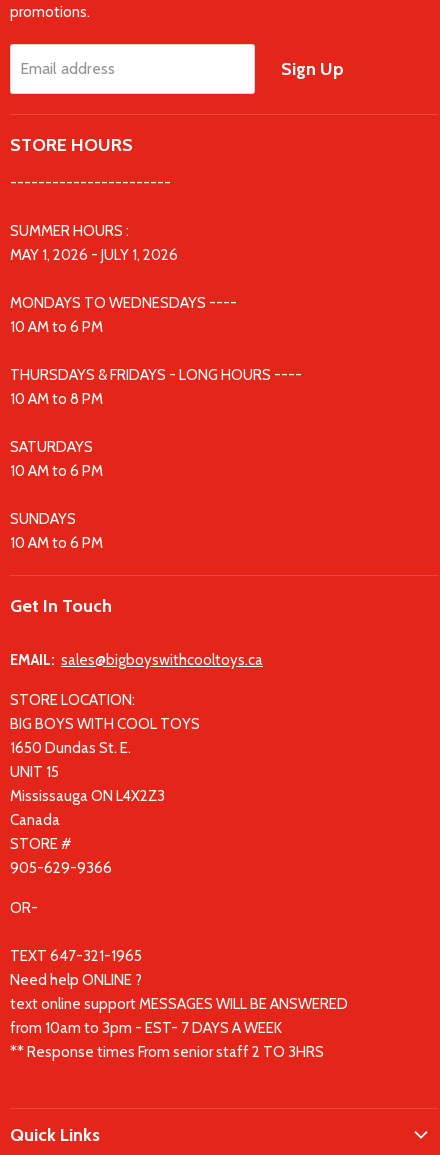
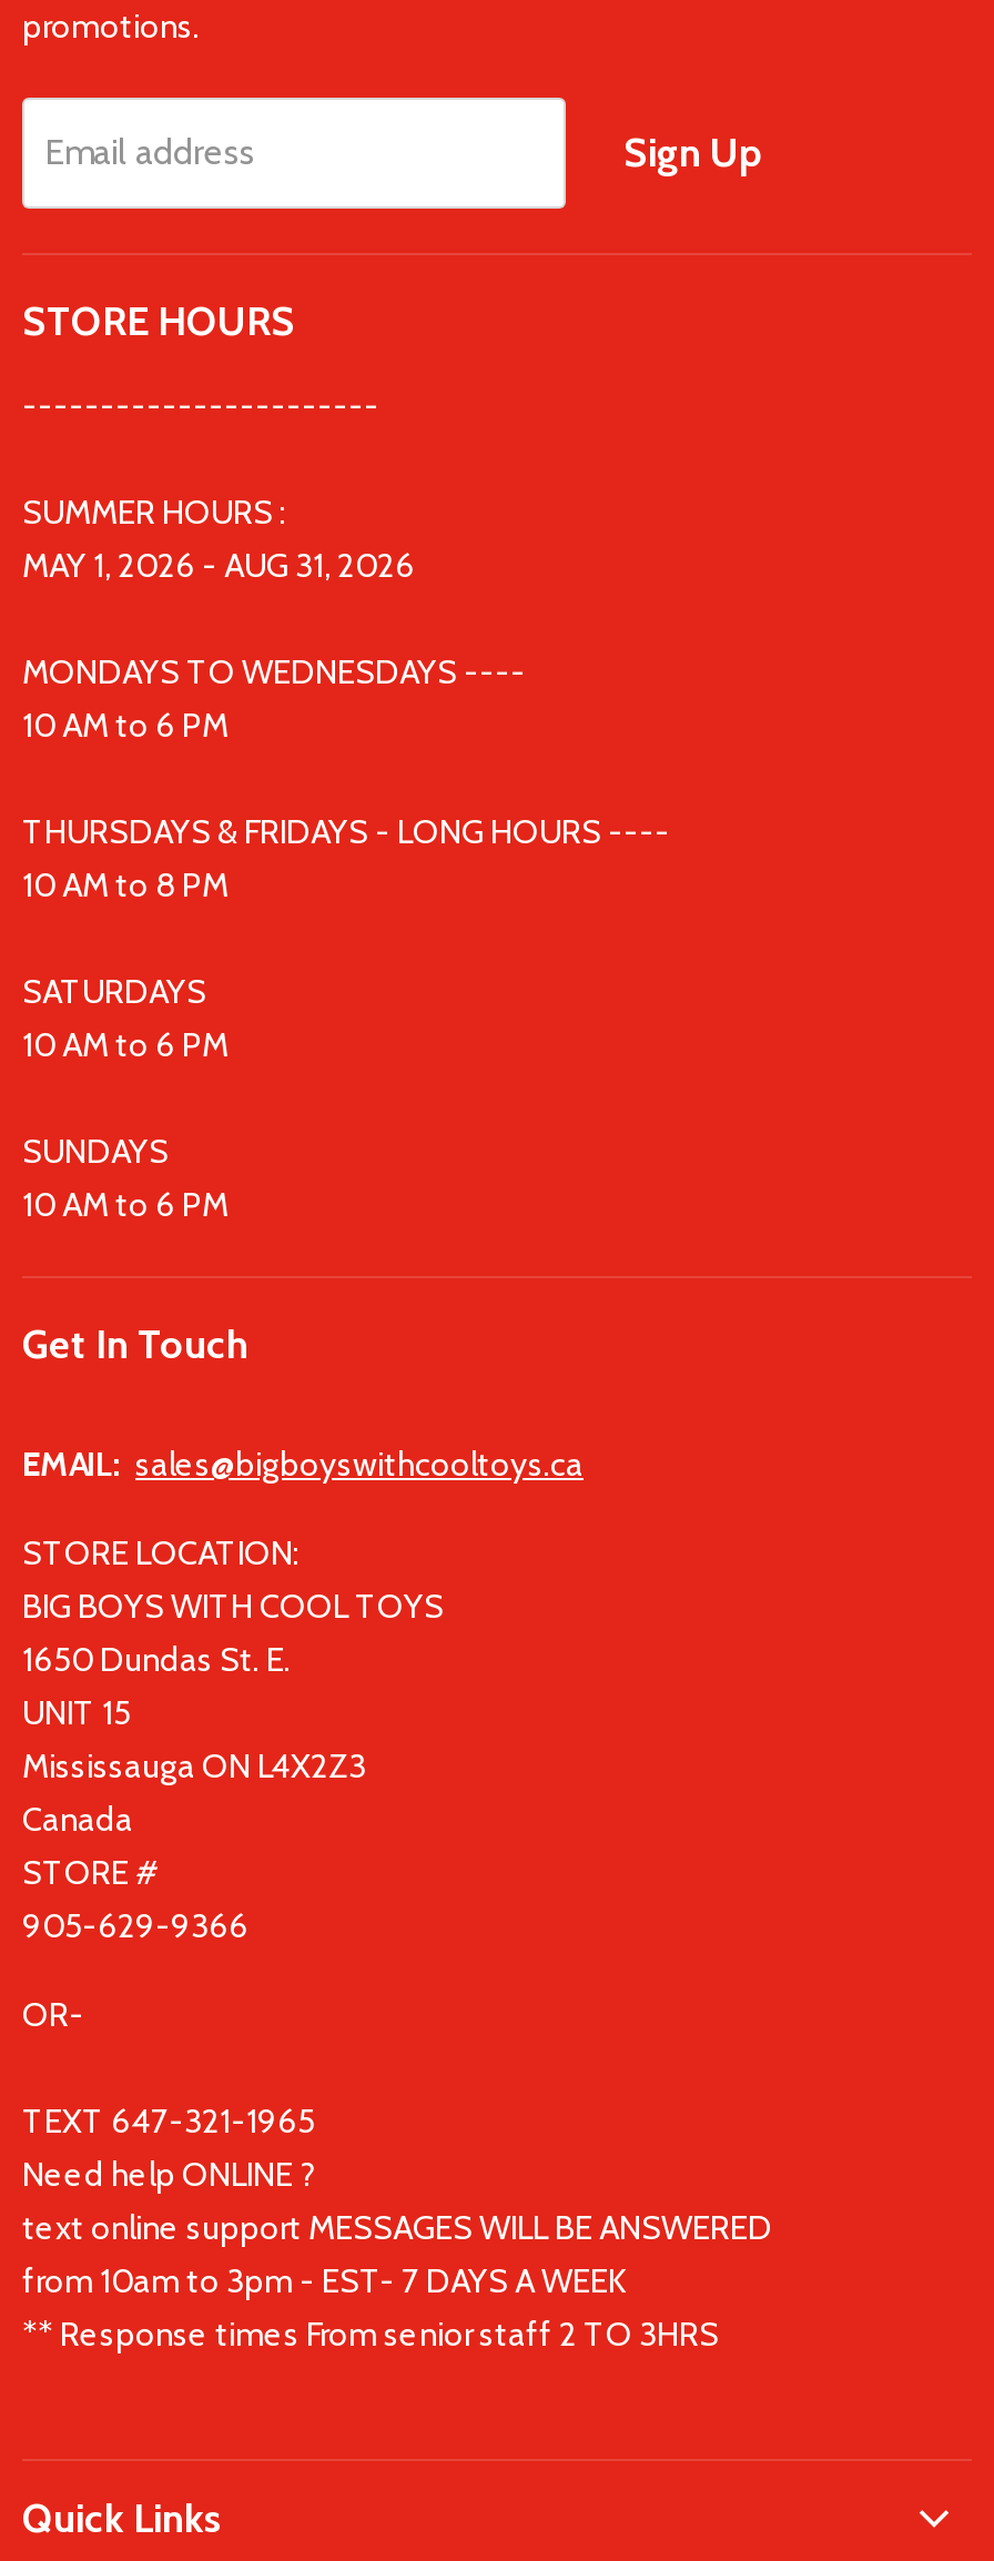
- MAY 1, 2026 - JULY 1, 2026
+ MAY 1, 2026 - AUG 31, 2026
